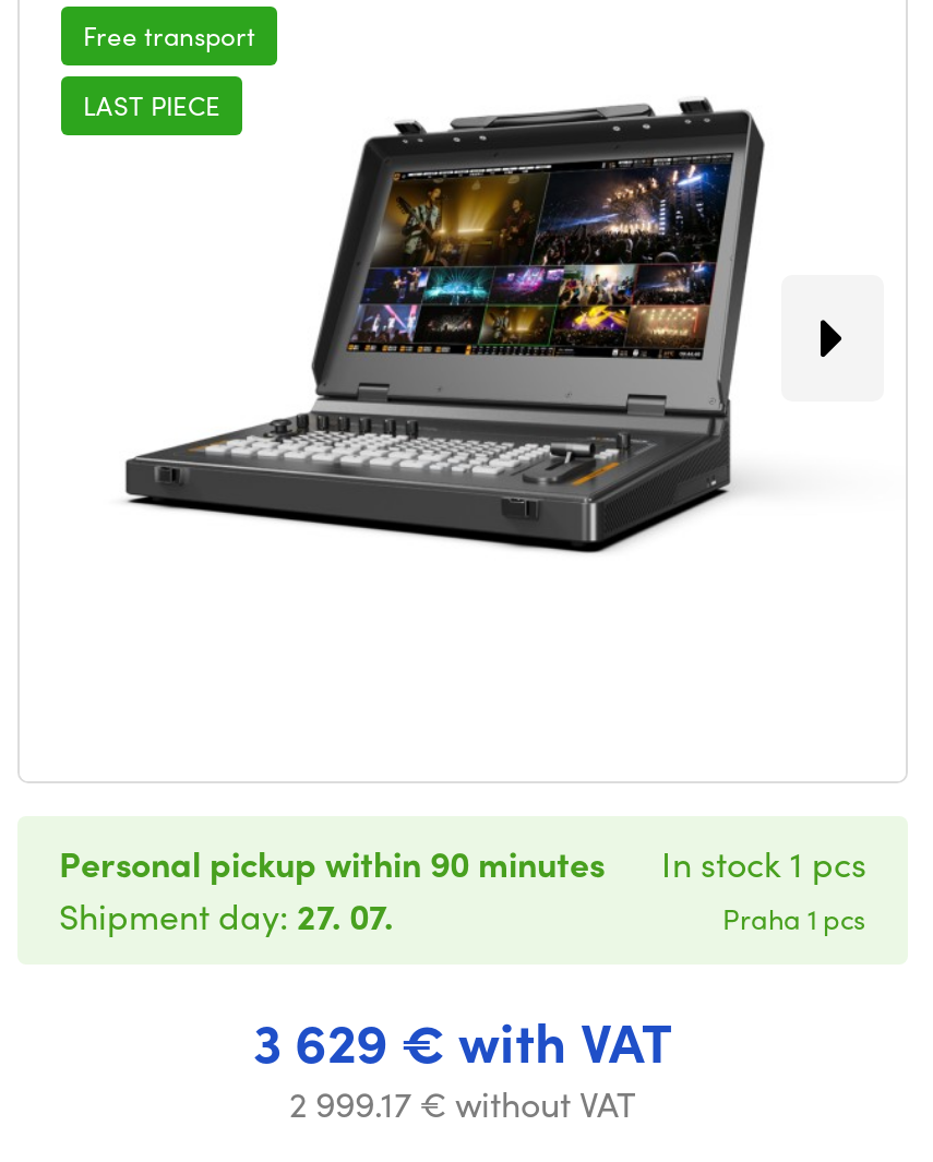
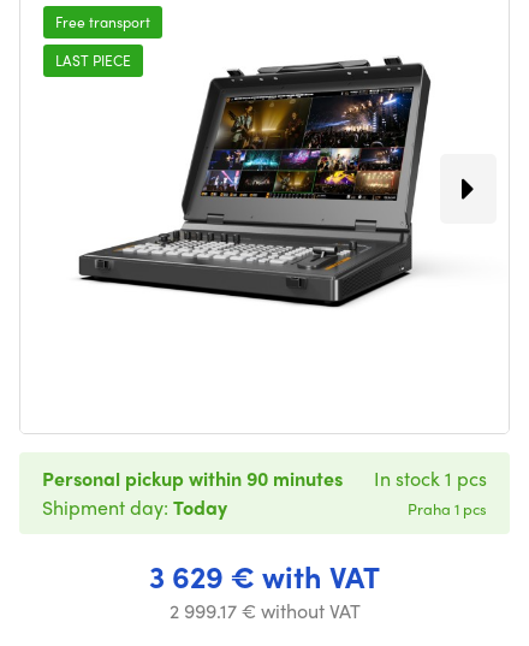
- Shipment day: 27. 07.
+ Shipment day: Today
